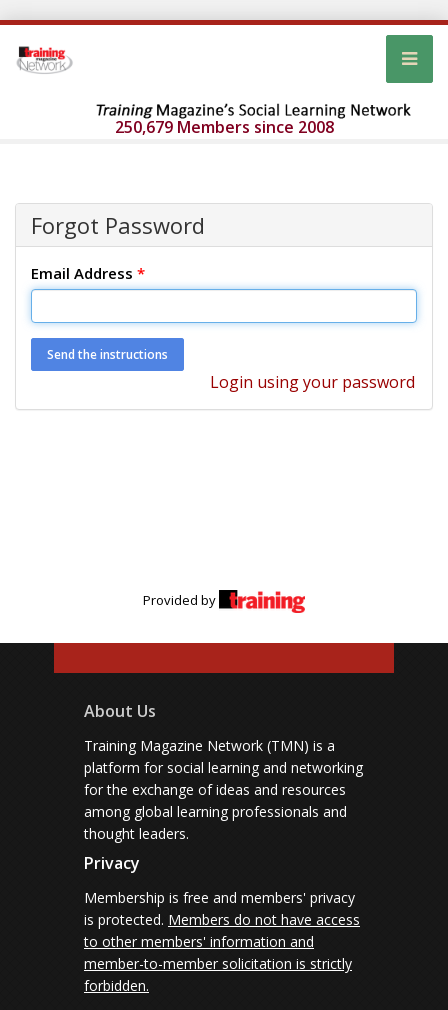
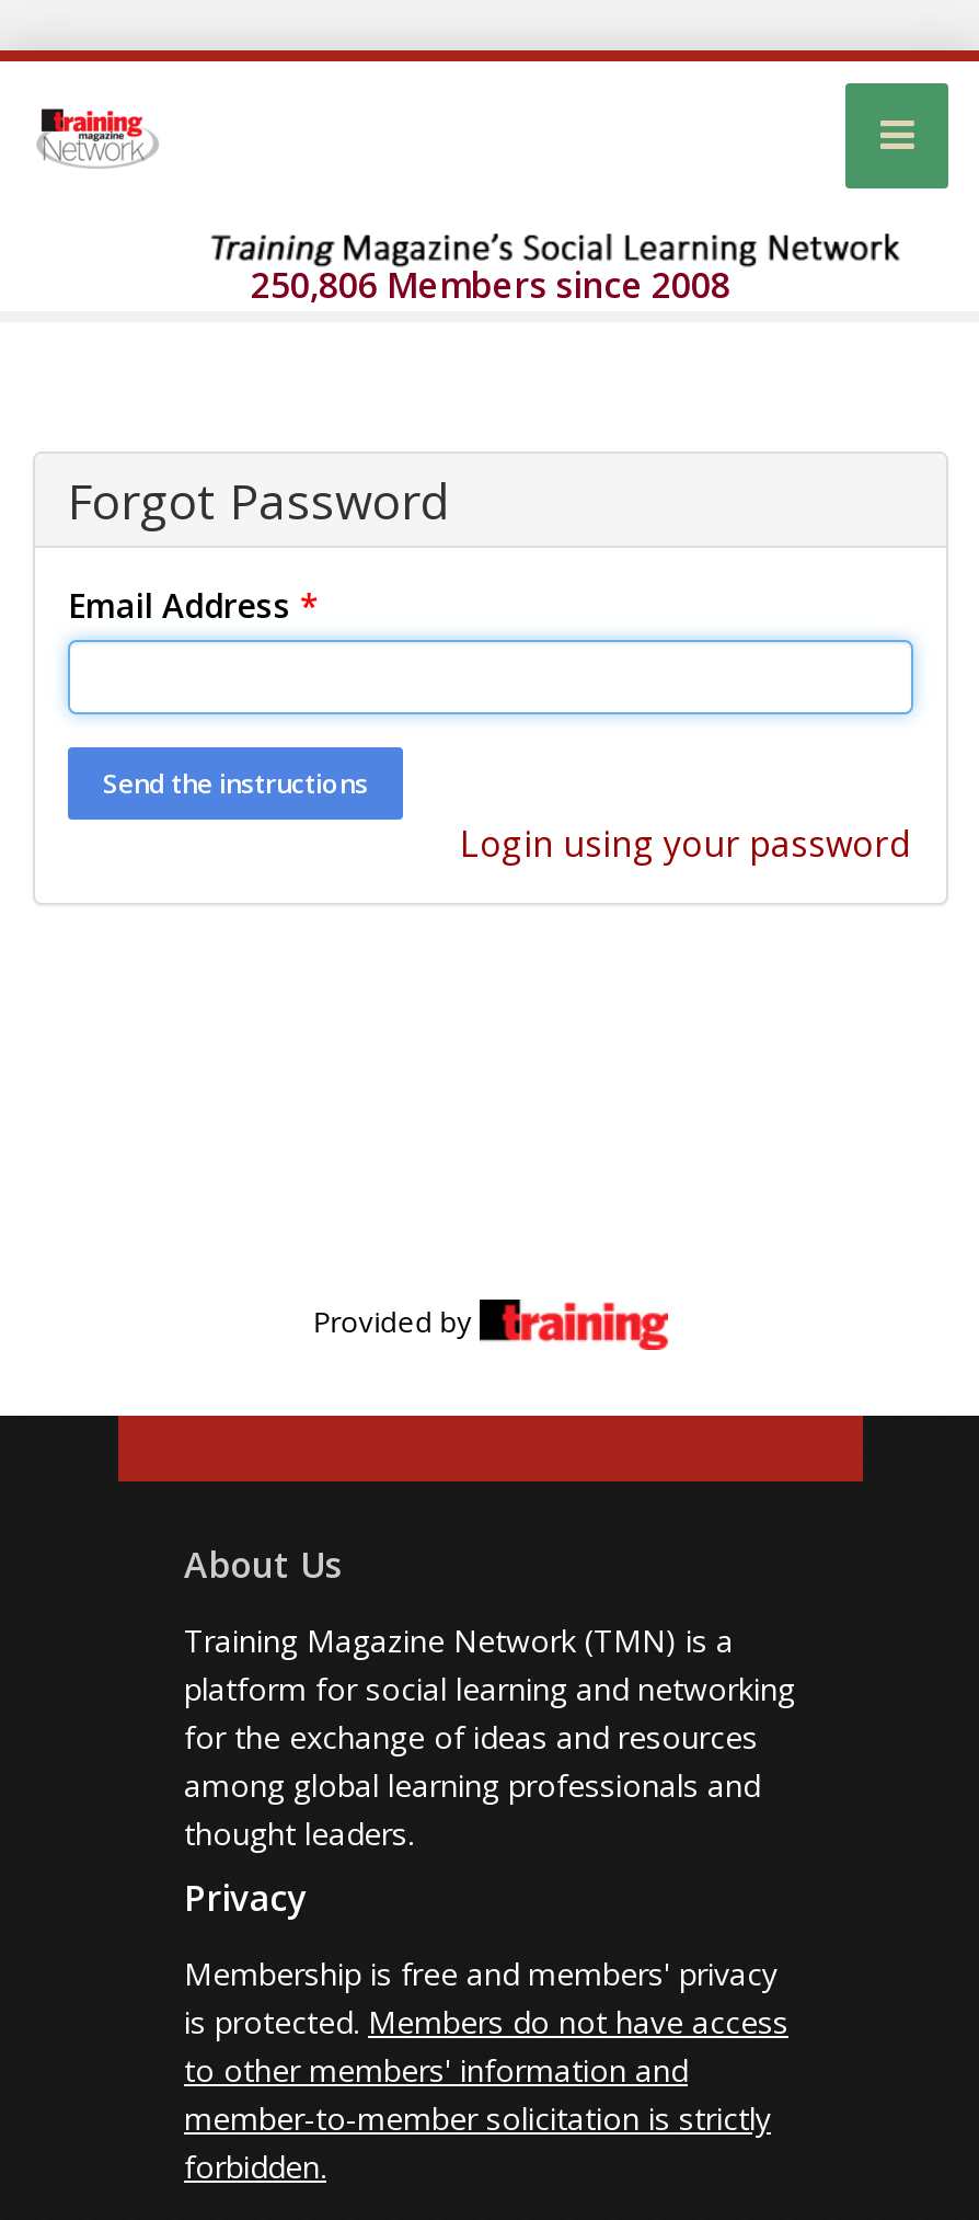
- 250,679 Members since 2008
+ 250,806 Members since 2008
